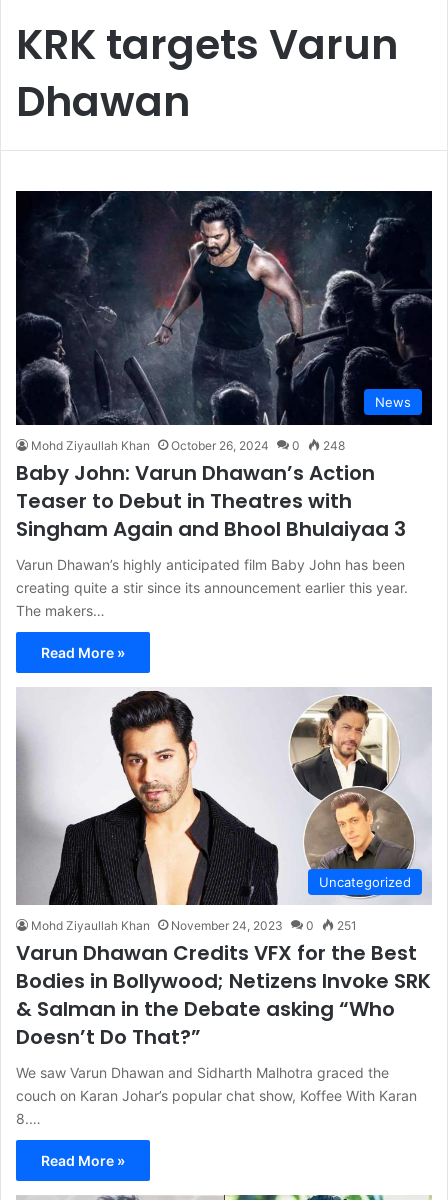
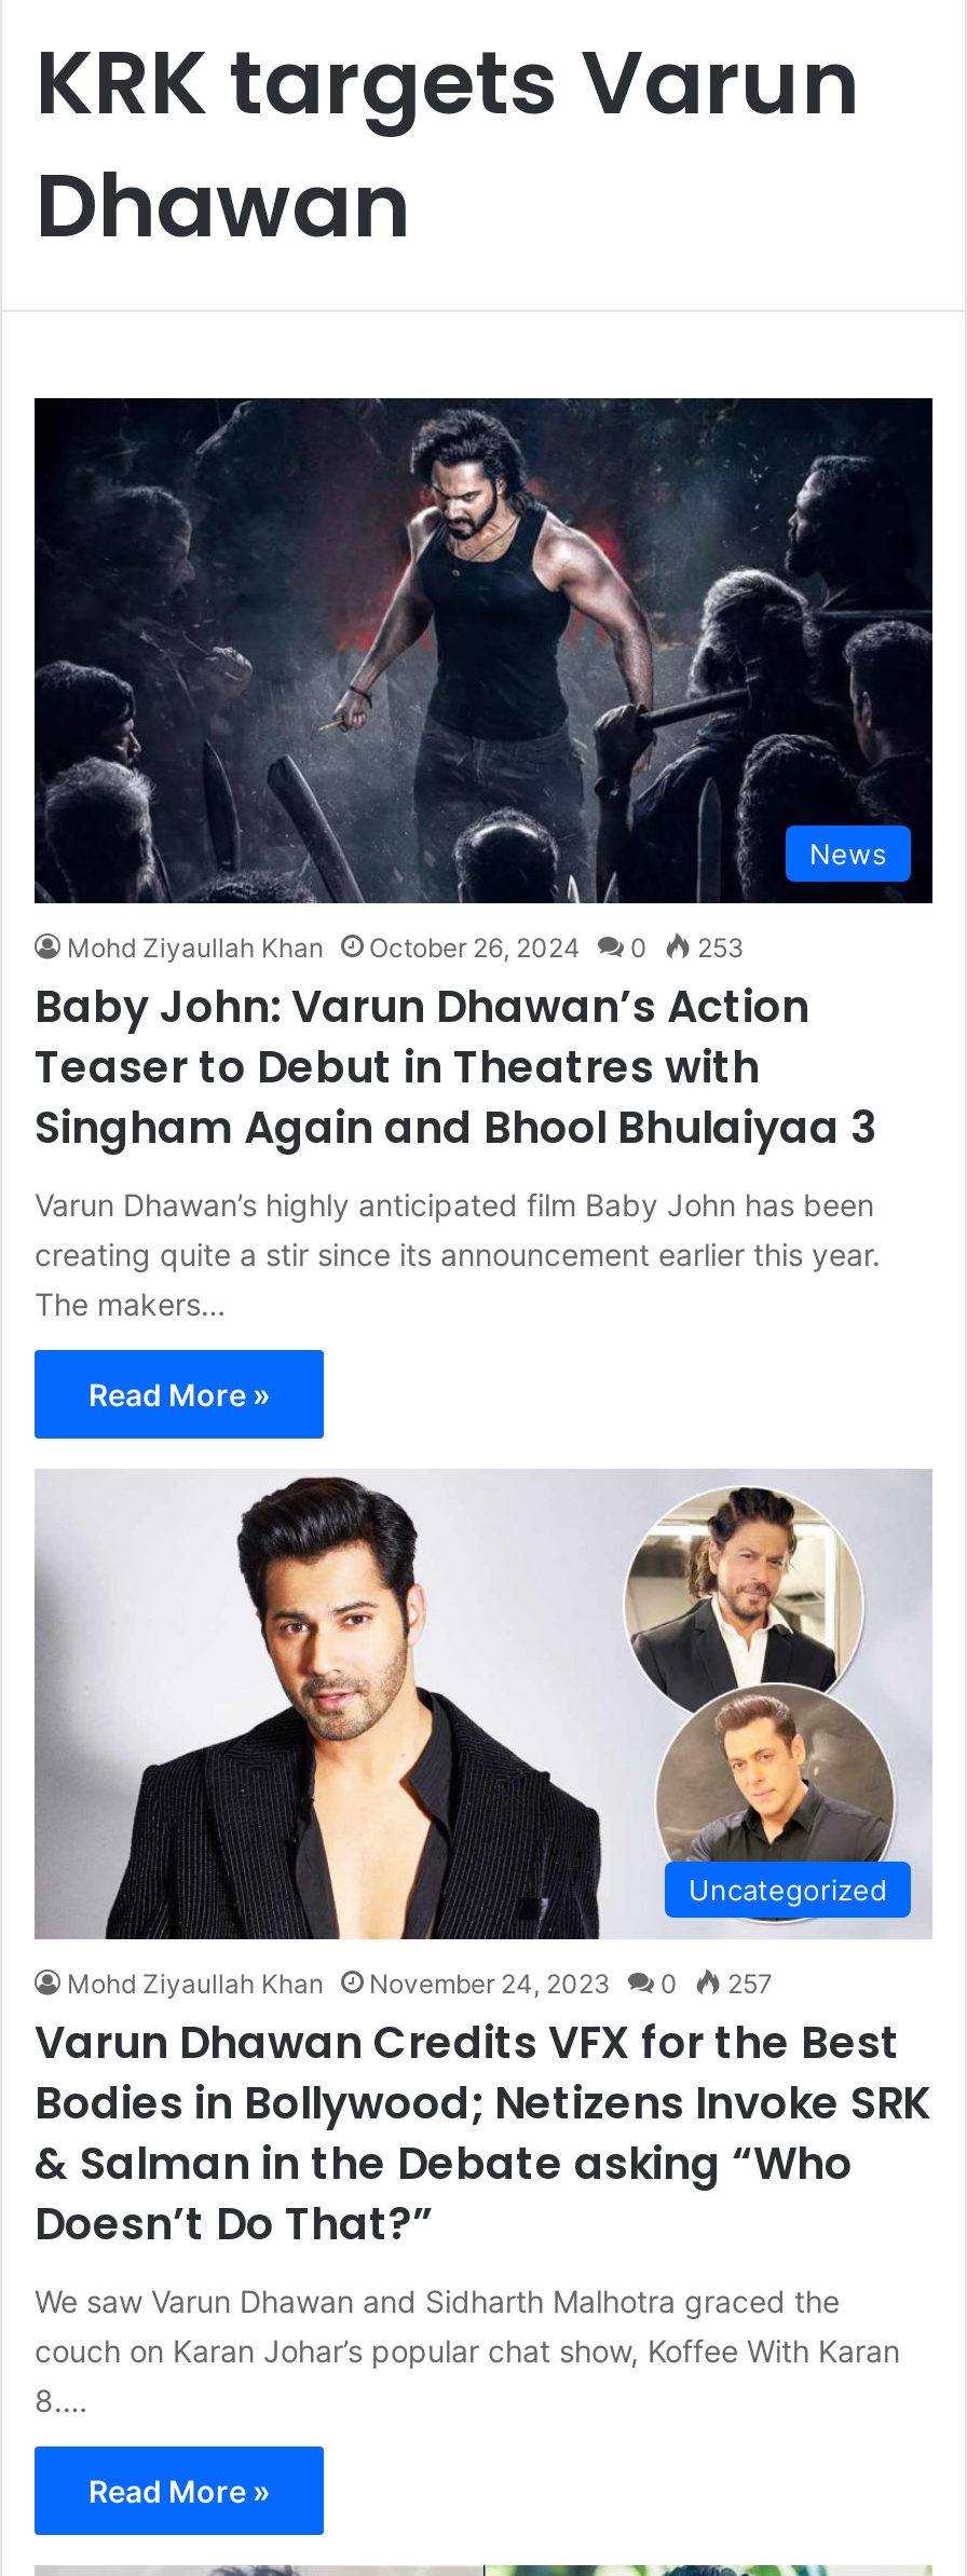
- Mohd Ziyaullah Khan October 26, 2024 0 248
+ Mohd Ziyaullah Khan October 26, 2024 0 253

- Mohd Ziyaullah Khan November 24, 2023 0 251
+ Mohd Ziyaullah Khan November 24, 2023 0 257
